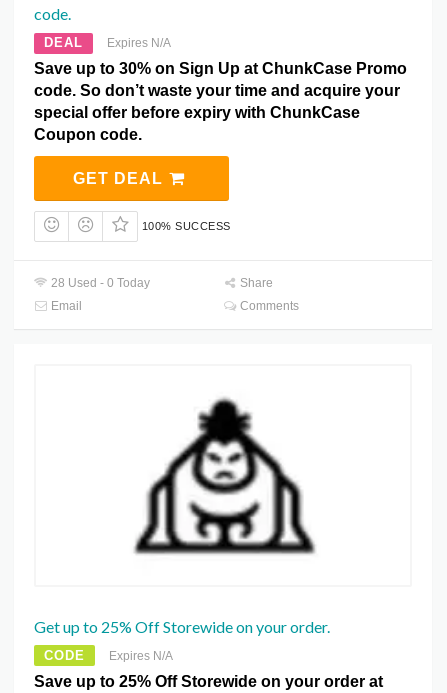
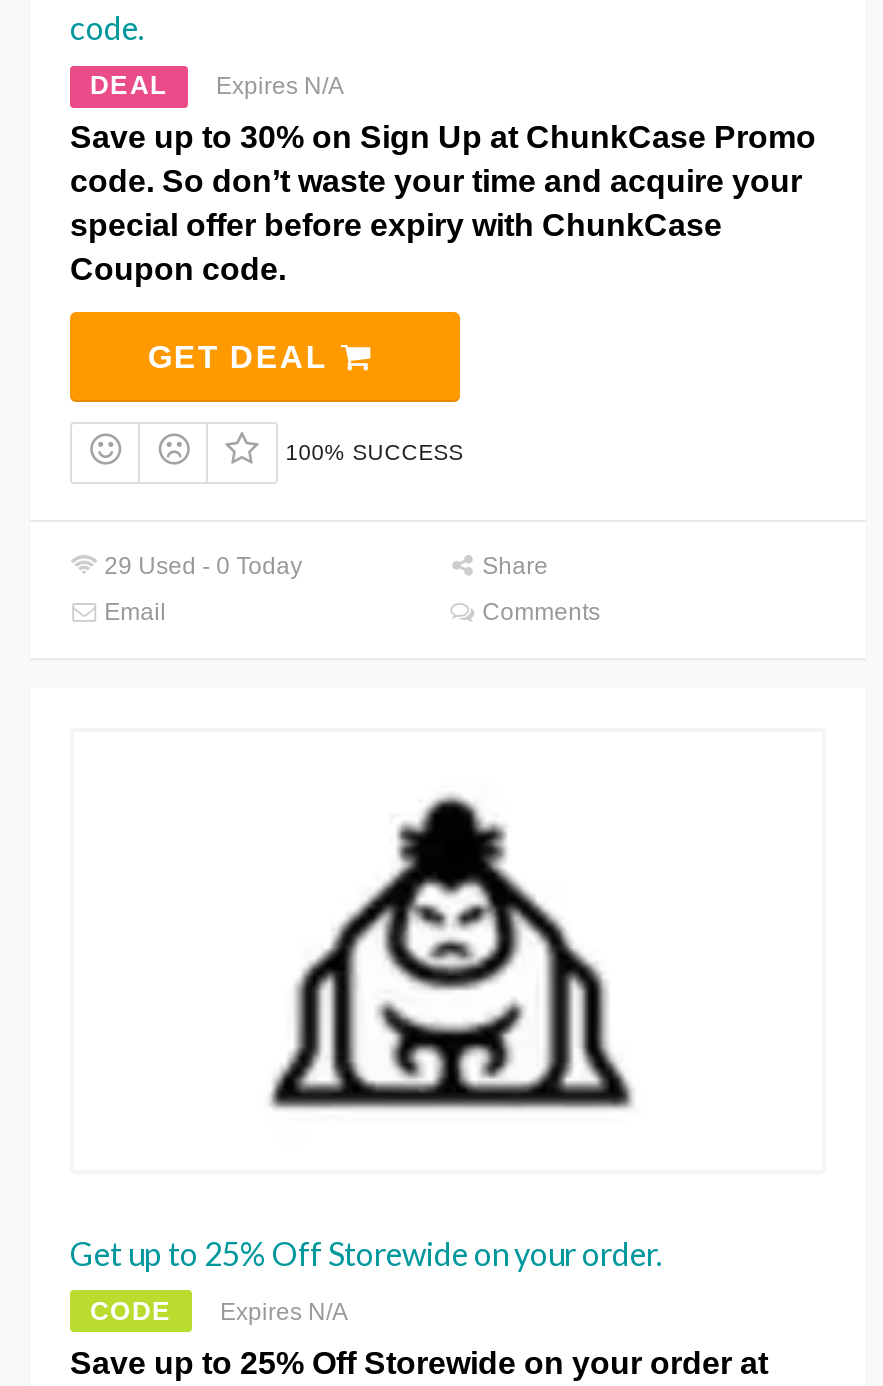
- 28 Used - 0 Today
+ 29 Used - 0 Today
